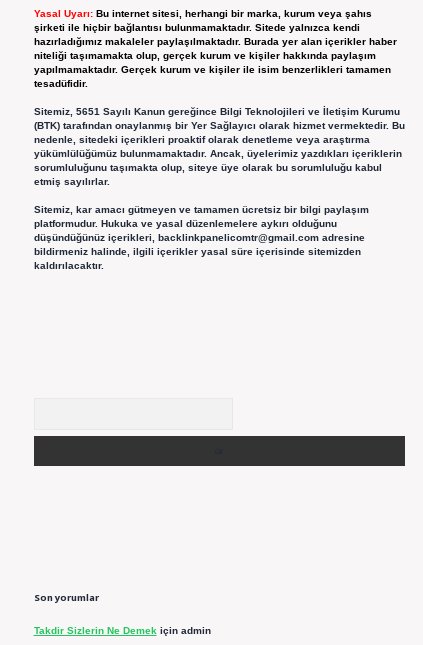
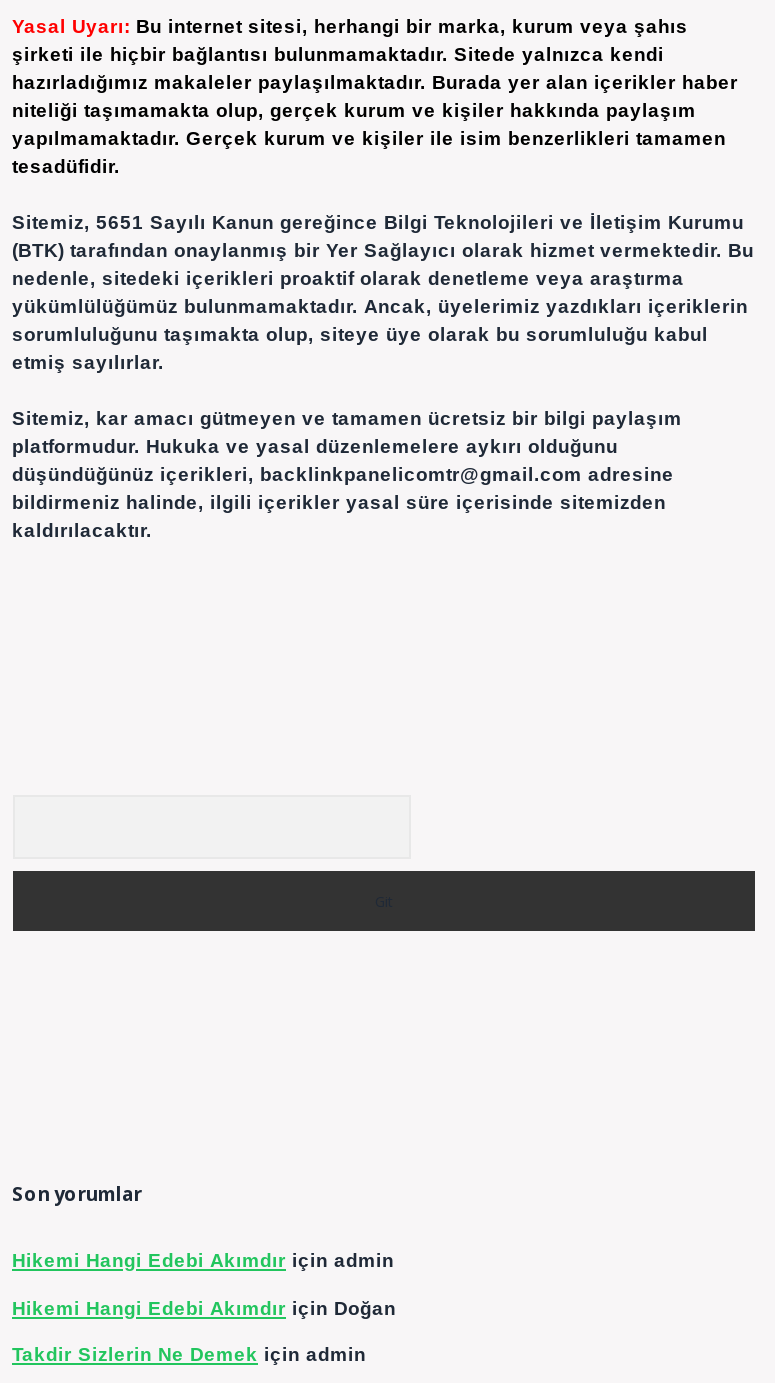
+ Hikemi Hangi Edebi Akımdır için admin
+ Hikemi Hangi Edebi Akımdır için Doğan
